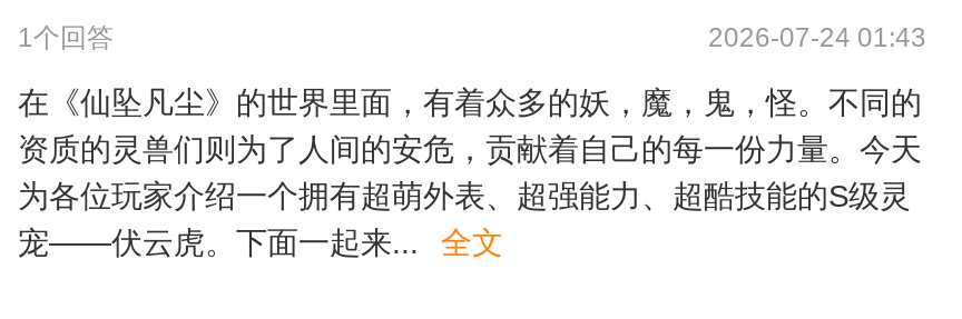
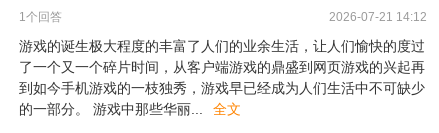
- 2026-07-24 01:43
+ 2026-07-21 14:12

- 在《仙坠凡尘》的世界里面，有着众多的妖，魔，鬼，怪。不同的
- 资质的灵兽们则为了人间的安危，贡献着自己的每一份力量。今天
- 为各位玩家介绍一个拥有超萌外表、超强能力、超酷技能的S级灵
- 宠——伏云虎。下面一起来...
+ 游戏的诞生极大程度的丰富了人们的业余生活，让人们愉快的度过
+ 了一个又一个碎片时间，从客户端游戏的鼎盛到网页游戏的兴起再
+ 到如今手机游戏的一枝独秀，游戏早已经成为人们生活中不可缺少
+ 的一部分。 游戏中那些华丽...
